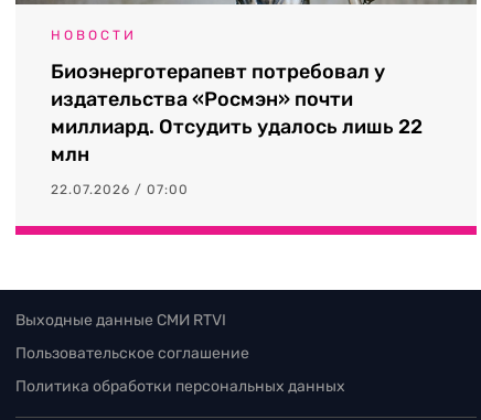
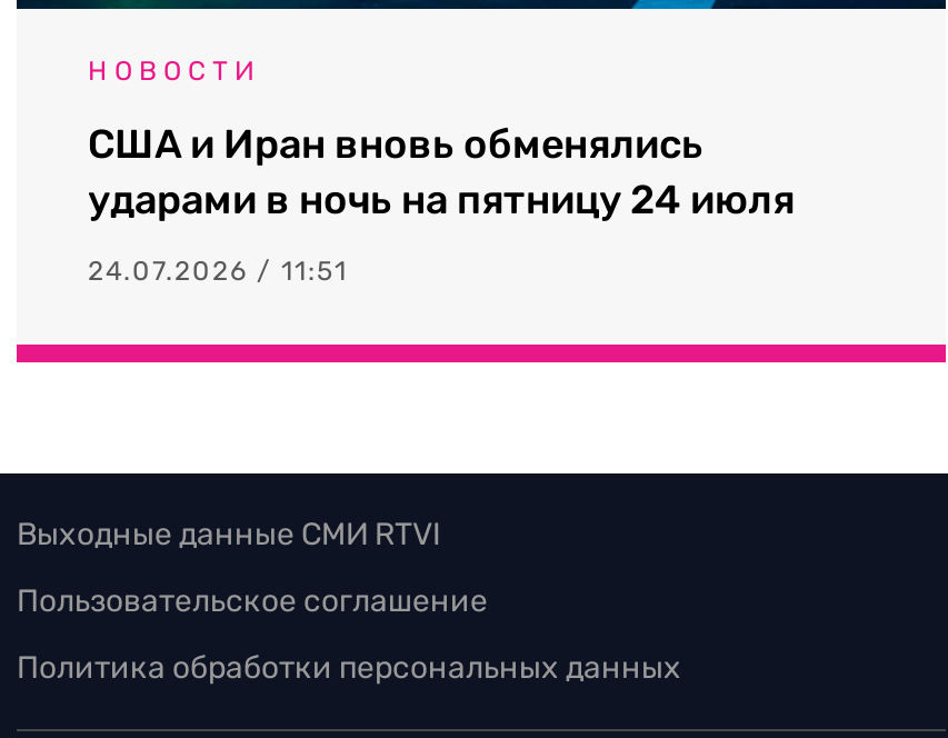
- Биоэнерготерапевт потребовал у
- издательства «Росмэн» почти
- миллиард. Отсудить удалось лишь 22
- млн
+ США и Иран вновь обменялись
+ ударами в ночь на пятницу 24 июля

- 22.07.2026 / 07:00
+ 24.07.2026 / 11:51
